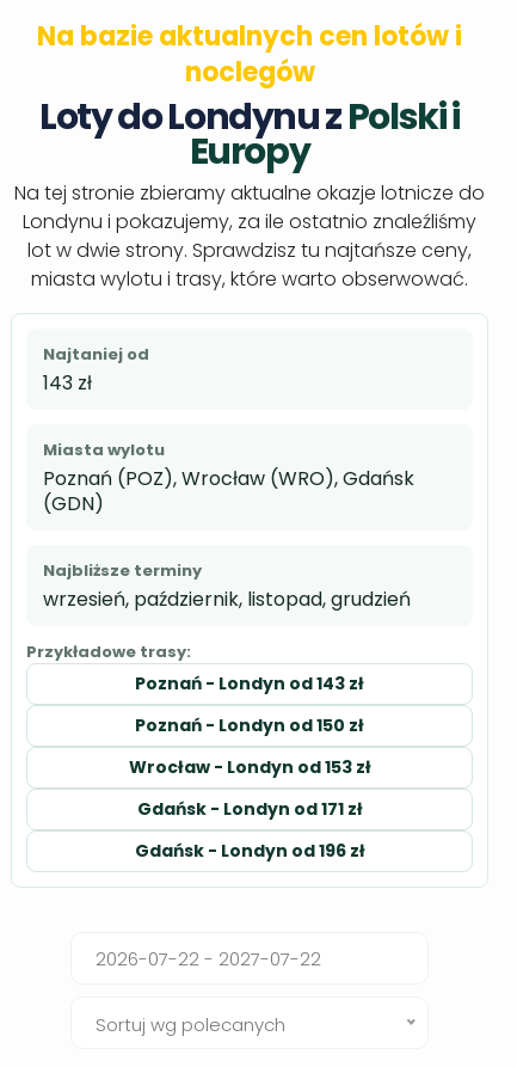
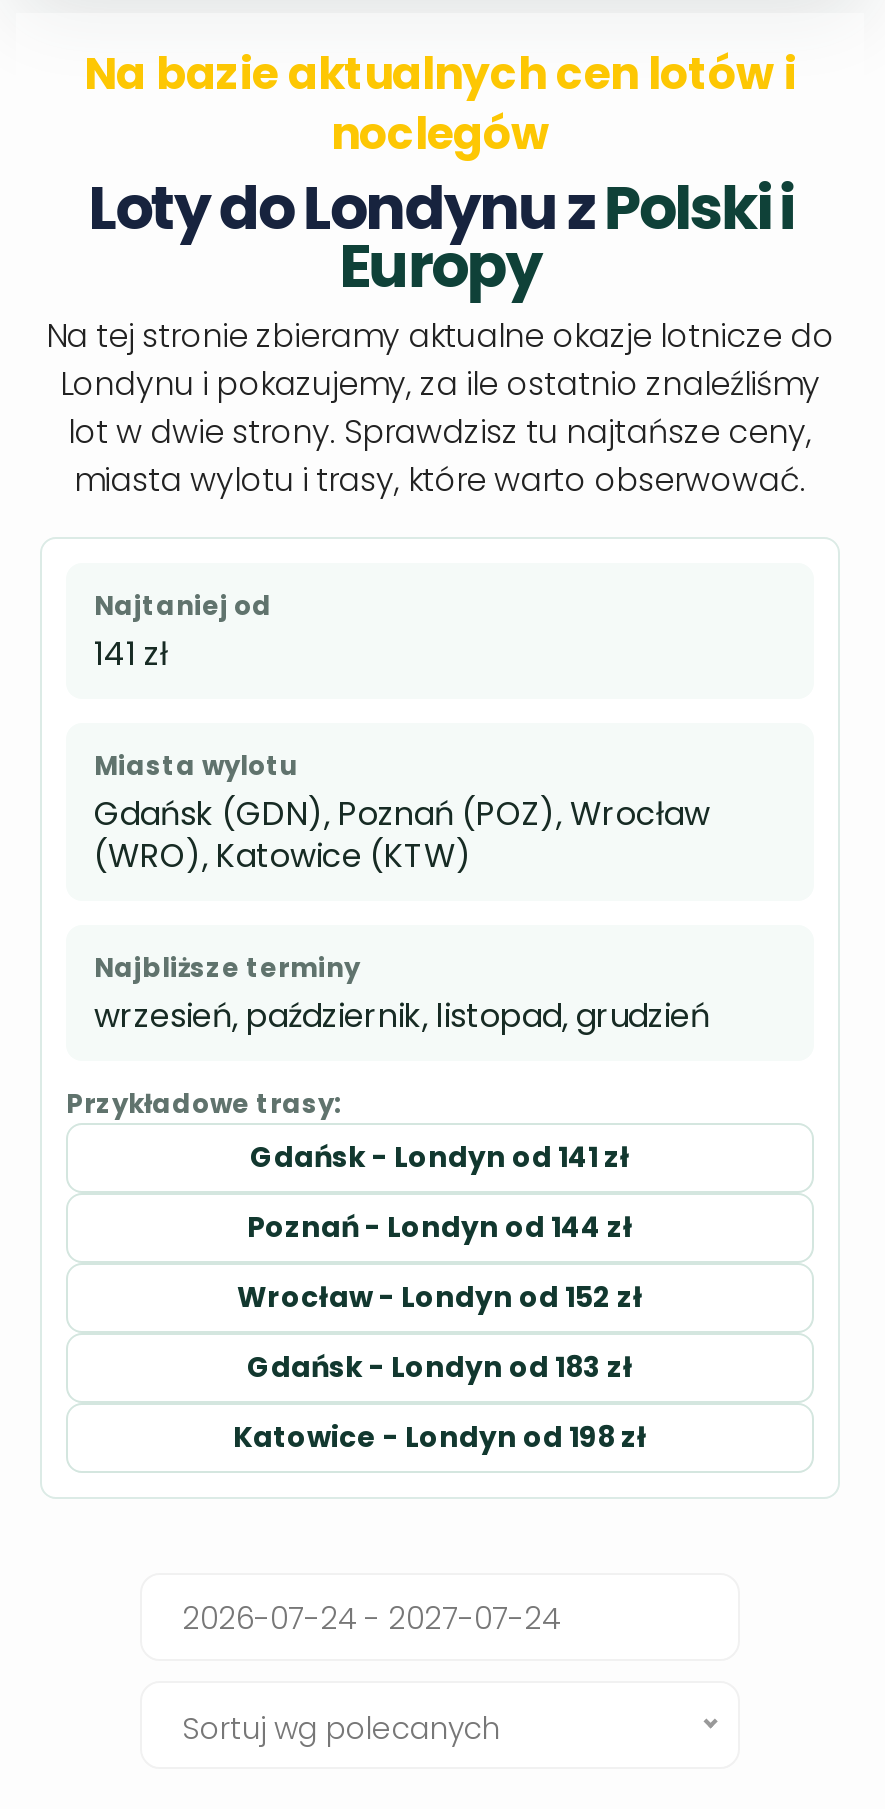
- 143 zł
+ 141 zł

- Poznań (POZ), Wrocław (WRO), Gdańsk
- (GDN)
+ Gdańsk (GDN), Poznań (POZ), Wrocław
+ (WRO), Katowice (KTW)

- Poznań - Londyn od 143 zł
+ Gdańsk - Londyn od 141 zł

- Poznań - Londyn od 150 zł
+ Poznań - Londyn od 144 zł

- Wrocław - Londyn od 153 zł
+ Wrocław - Londyn od 152 zł

- Gdańsk - Londyn od 171 zł
+ Gdańsk - Londyn od 183 zł

- Gdańsk - Londyn od 196 zł
+ Katowice - Londyn od 198 zł
